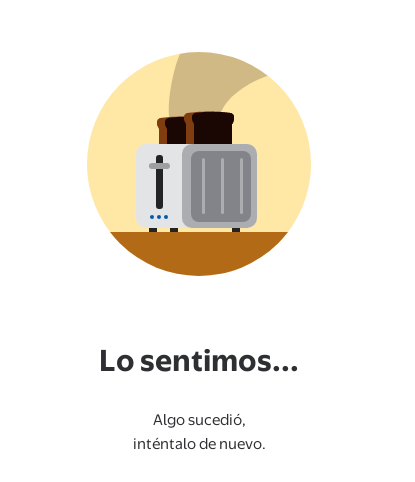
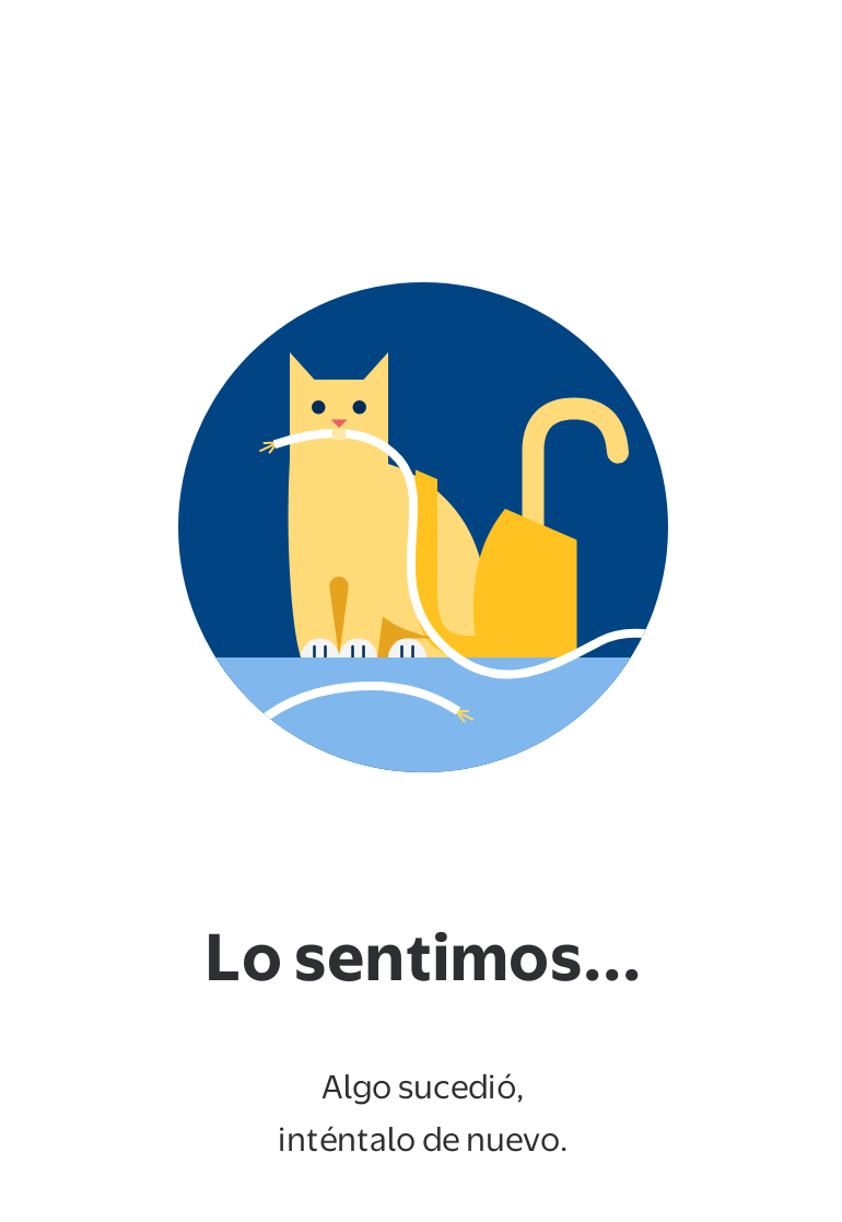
- [image]
+ [image]
